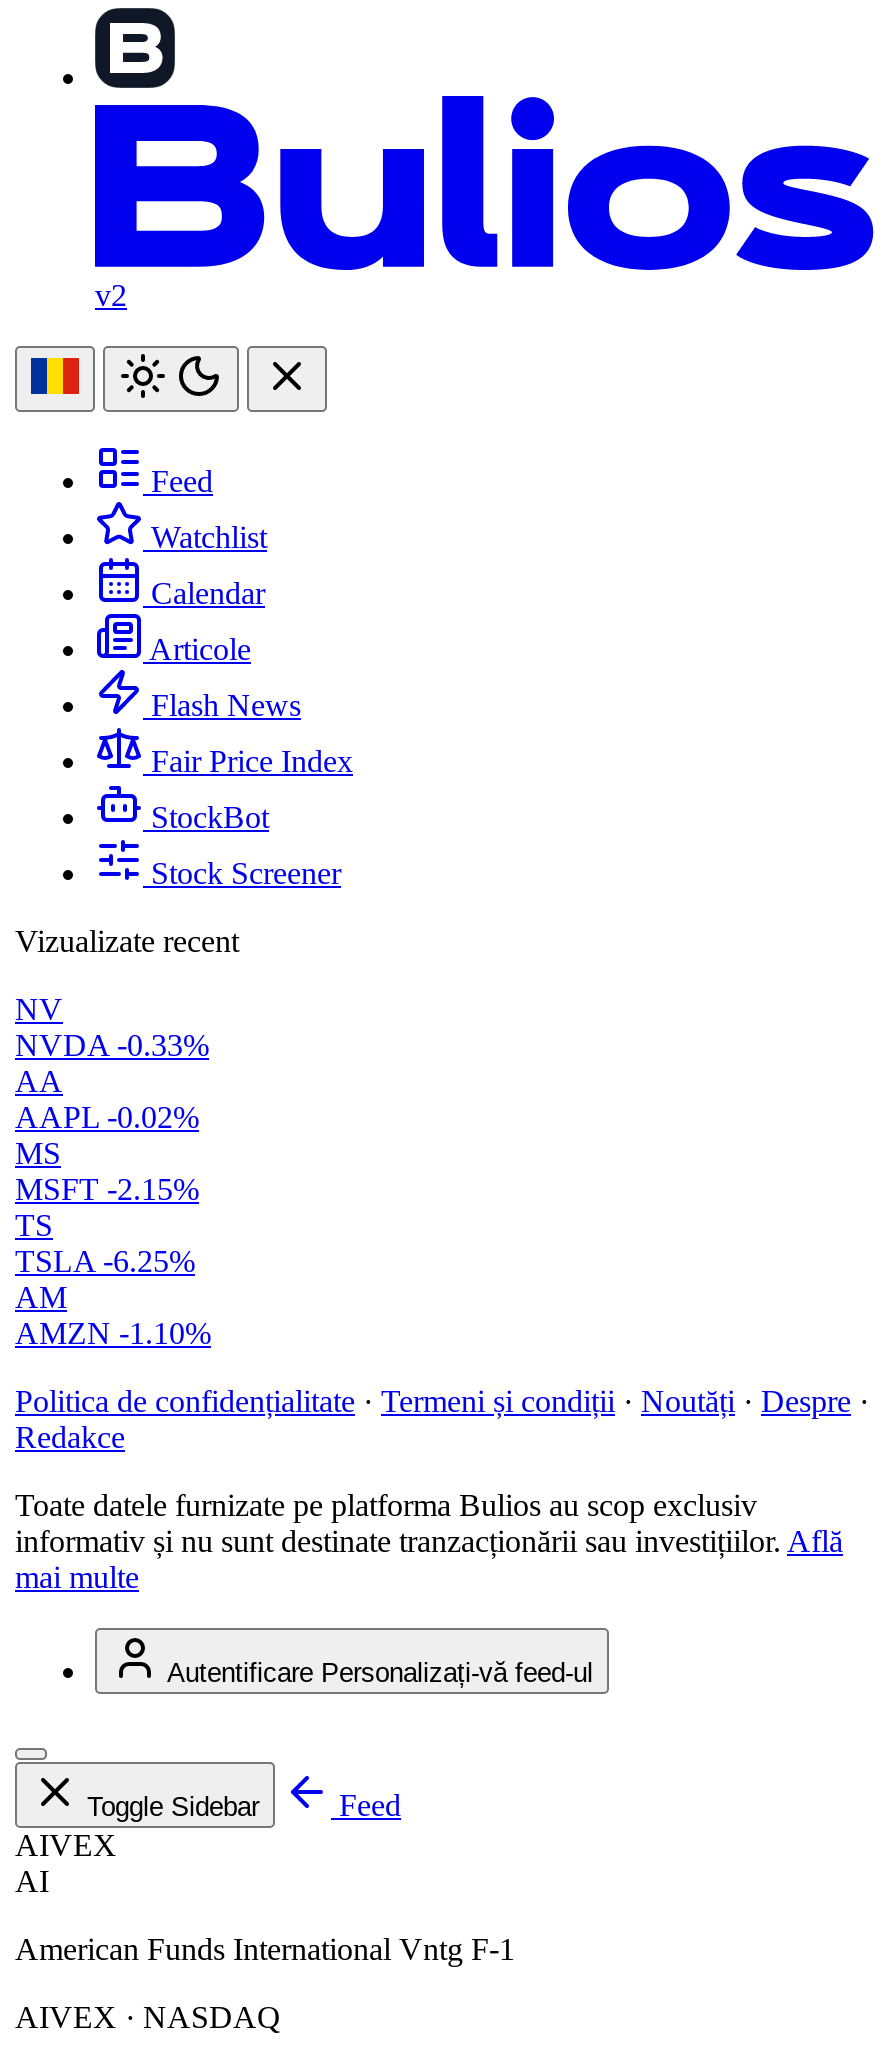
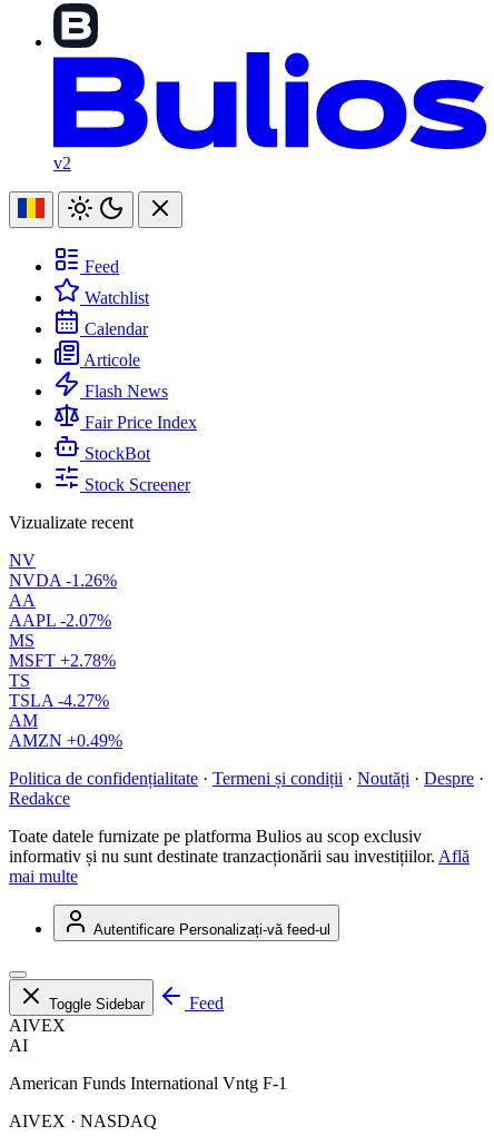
- NVDA -0.33%
+ NVDA -1.26%

- AAPL -0.02%
+ AAPL -2.07%

- MSFT -2.15%
+ MSFT +2.78%

- TSLA -6.25%
+ TSLA -4.27%

- AMZN -1.10%
+ AMZN +0.49%
